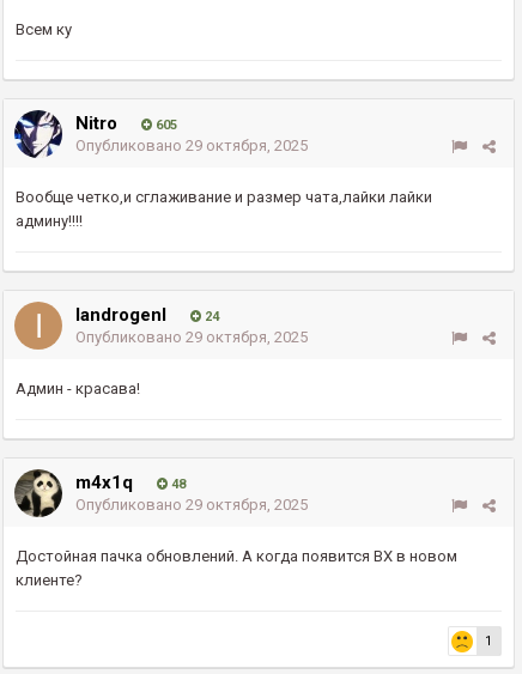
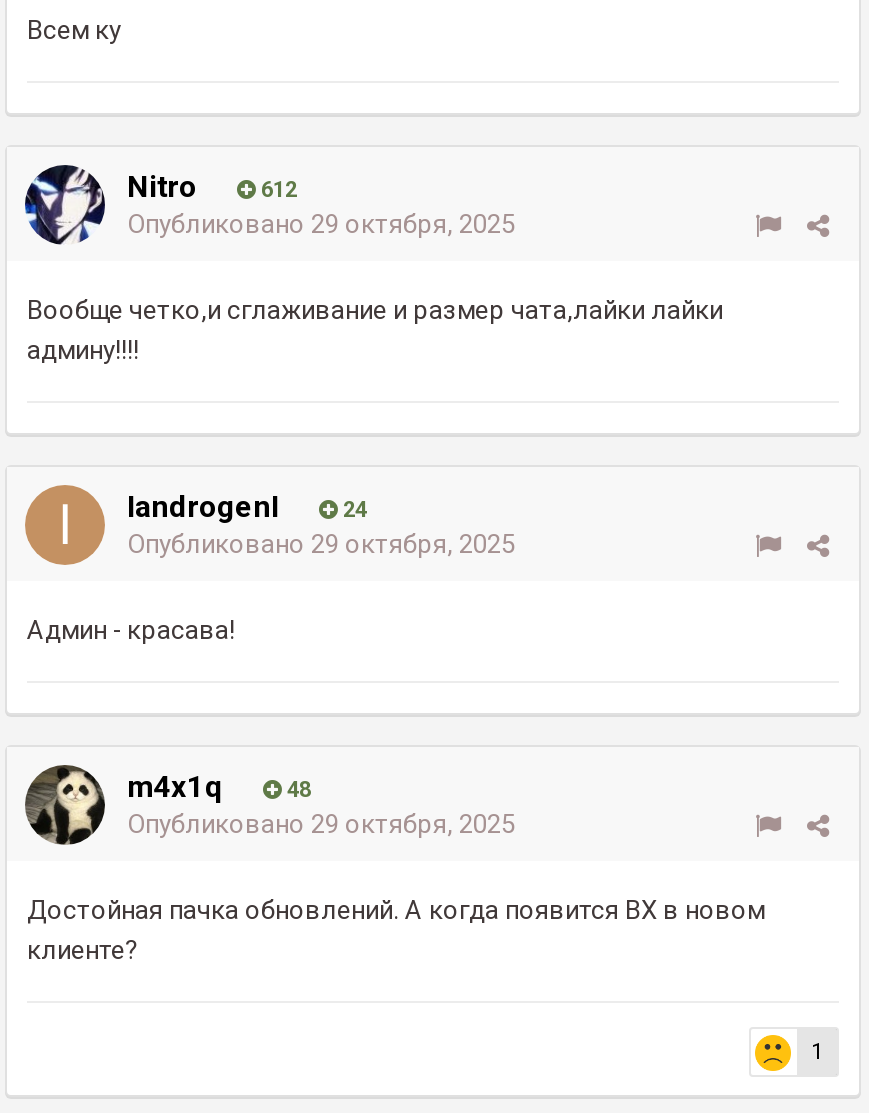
- 605
+ 612
